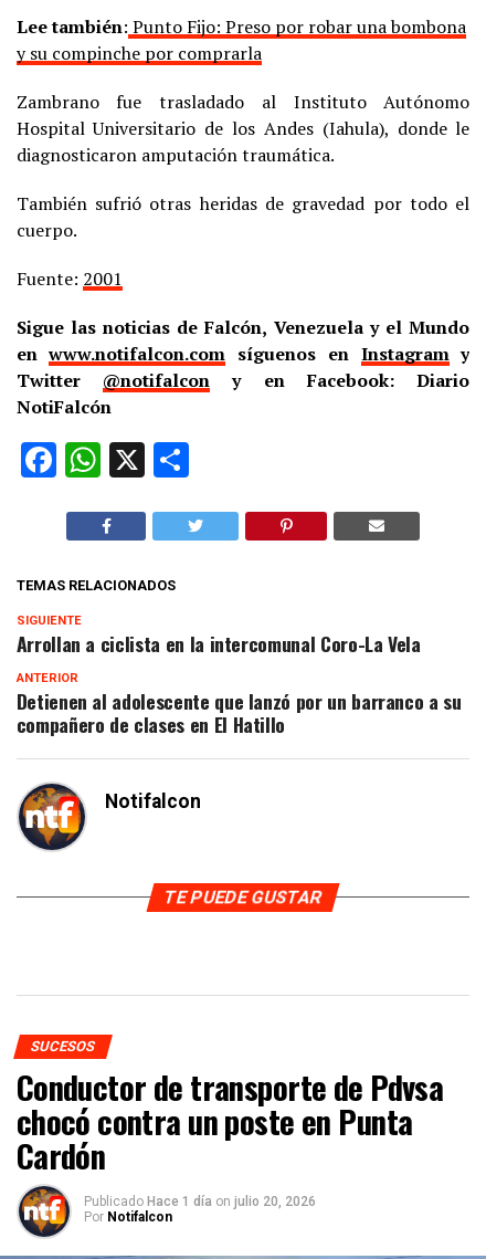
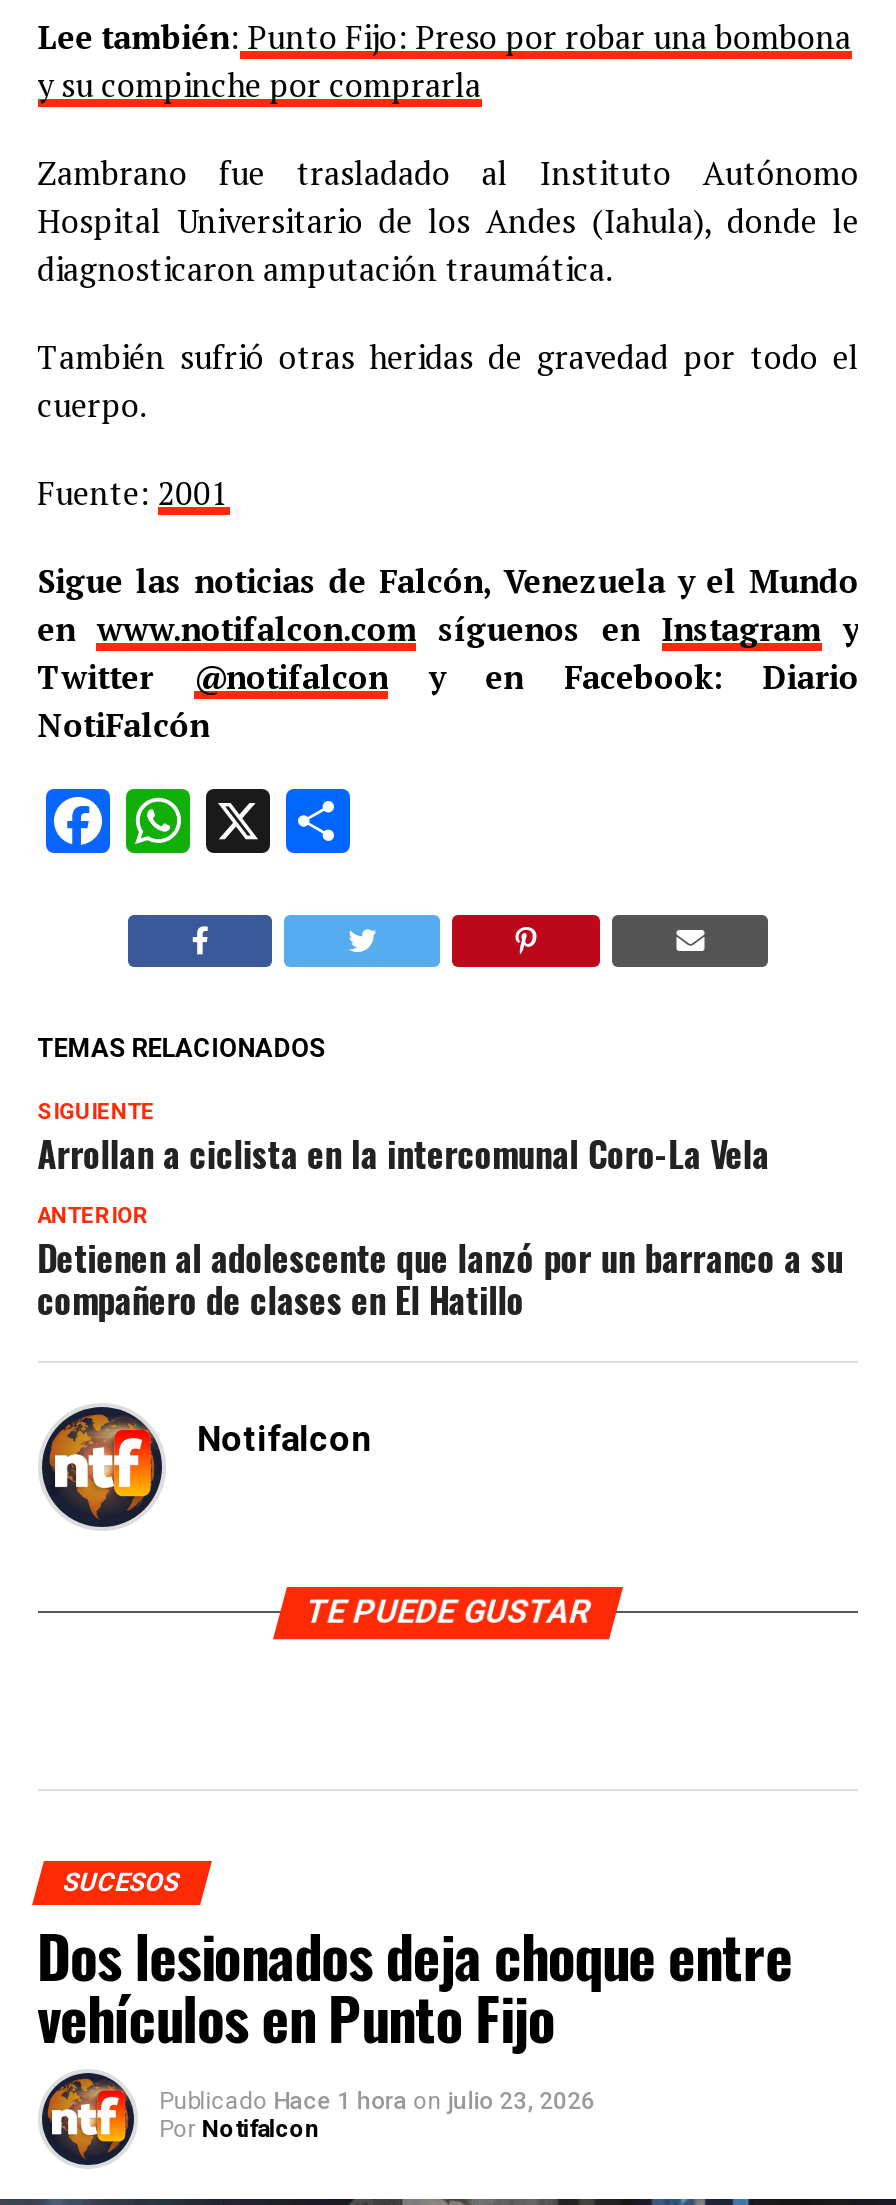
- Conductor de transporte de Pdvsa
- chocó contra un poste en Punta
- Cardón
- Publicado Hace 1 día on julio 20, 2026
+ Dos lesionados deja choque entre
+ vehículos en Punto Fijo
+ Publicado Hace 1 hora on julio 23, 2026
